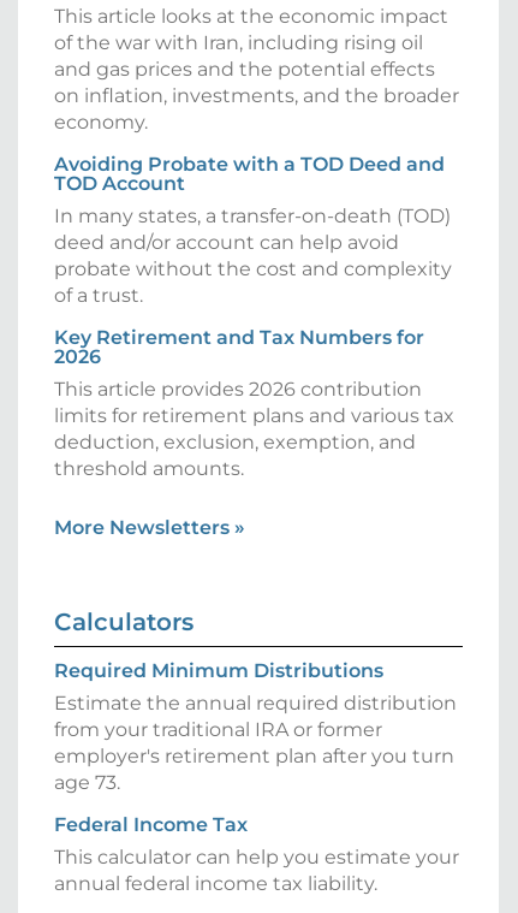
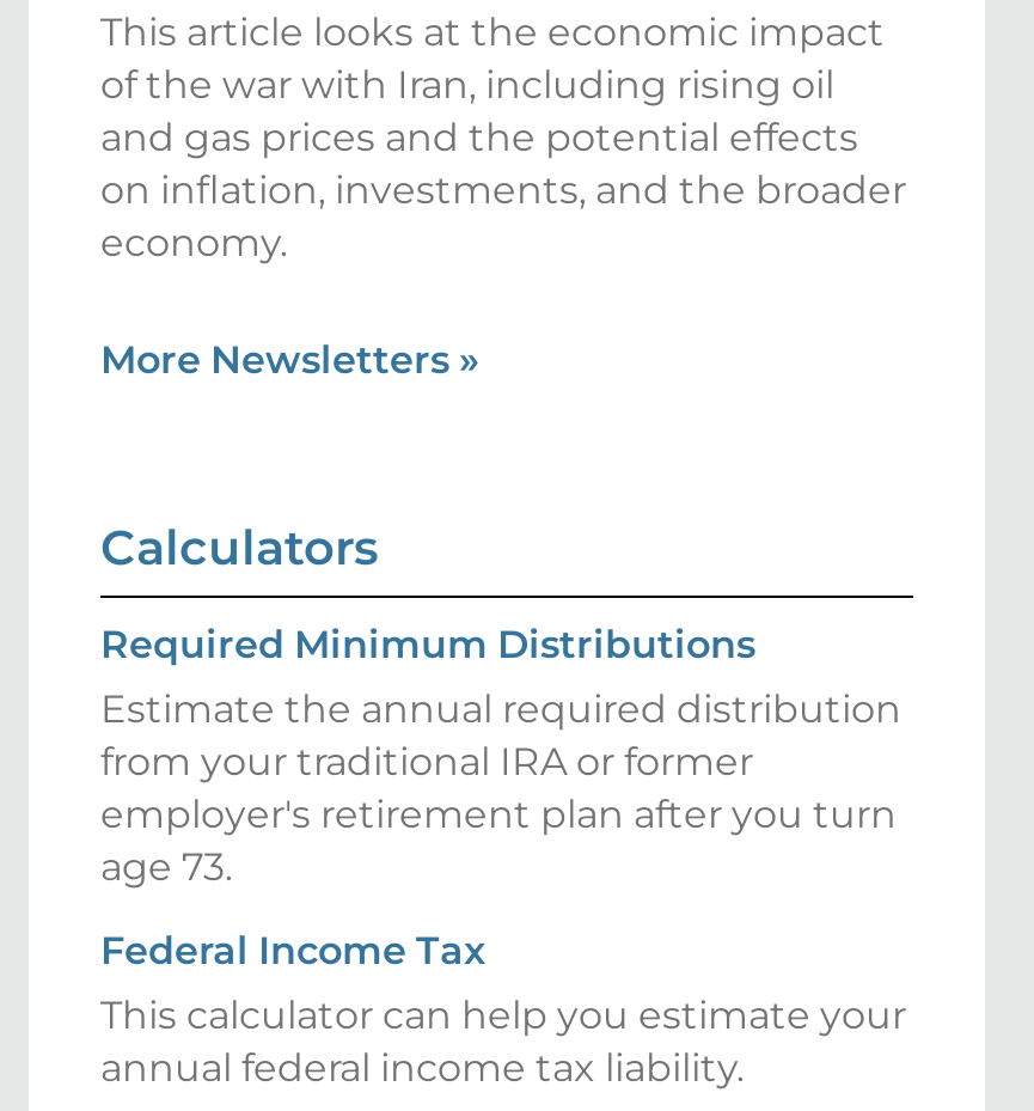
- Avoiding Probate with a TOD Deed and
- TOD Account
- In many states, a transfer-on-death (TOD)
- deed and/or account can help avoid
- probate without the cost and complexity
- of a trust.
- Key Retirement and Tax Numbers for
- 2026
- This article provides 2026 contribution
- limits for retirement plans and various tax
- deduction, exclusion, exemption, and
- threshold amounts.
